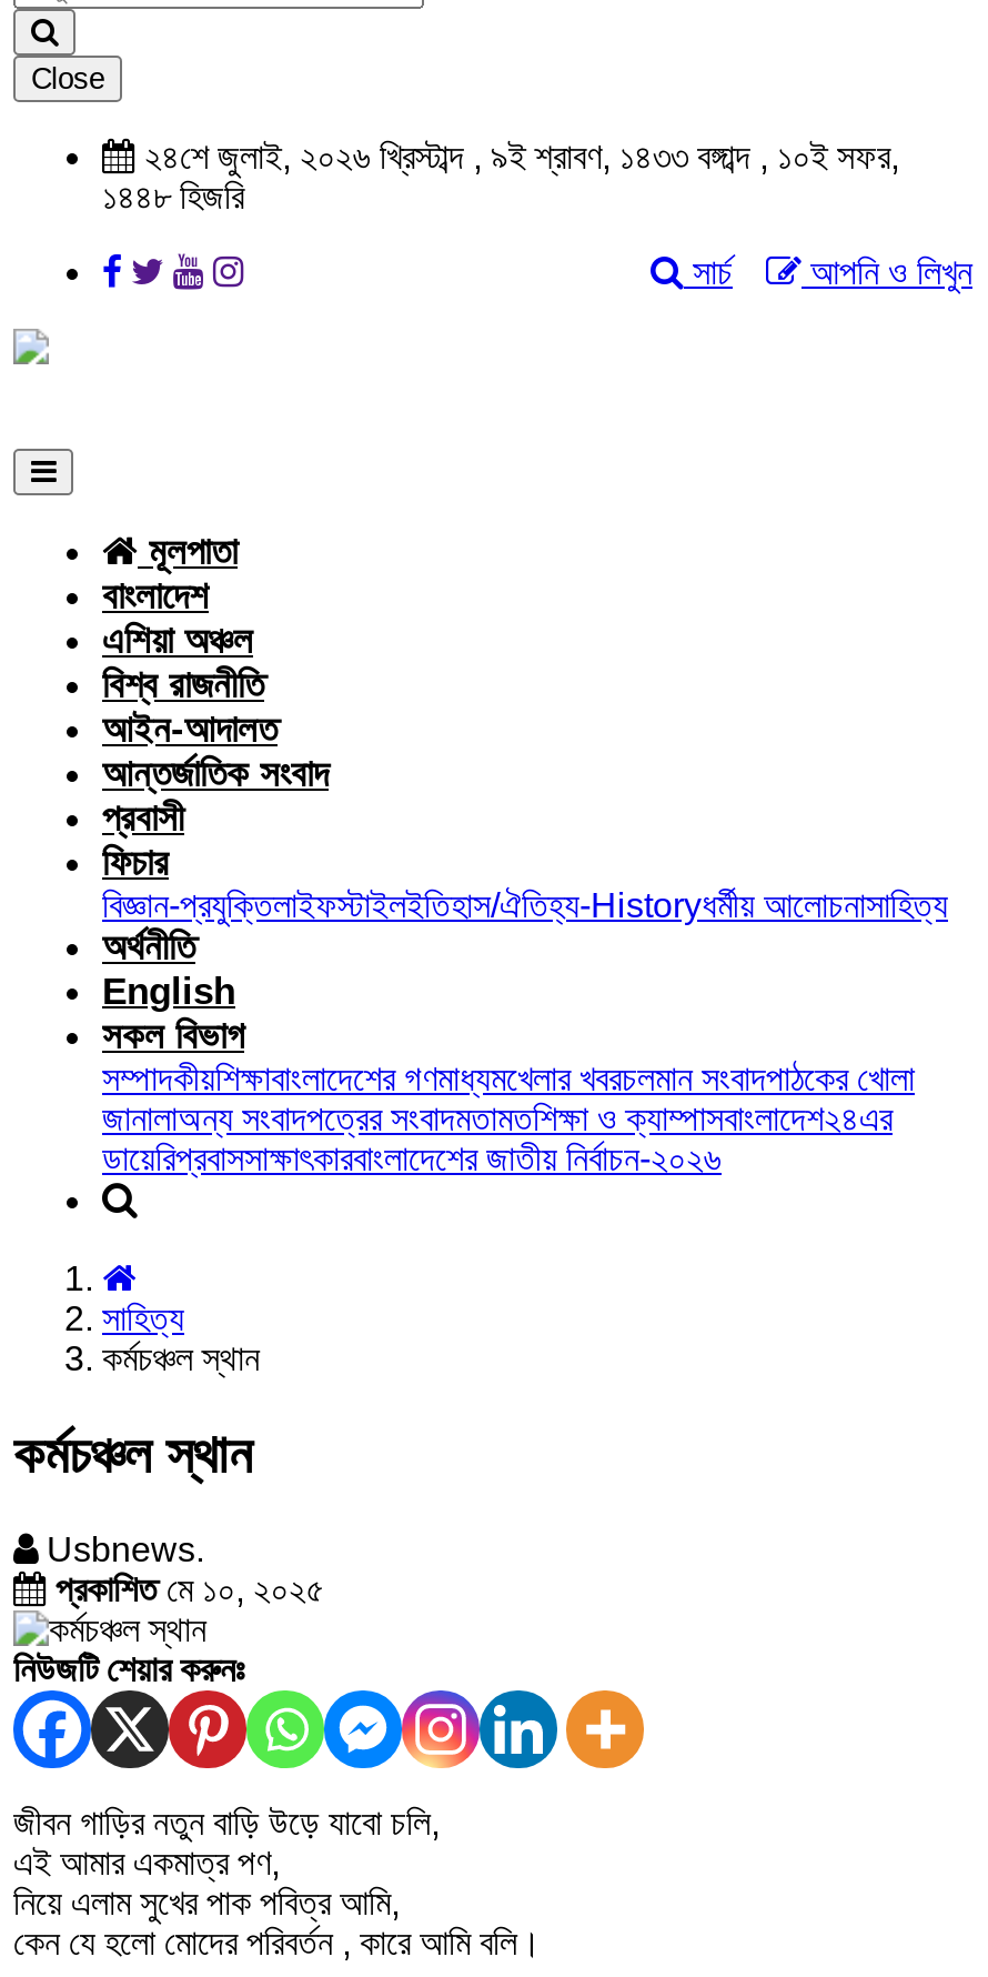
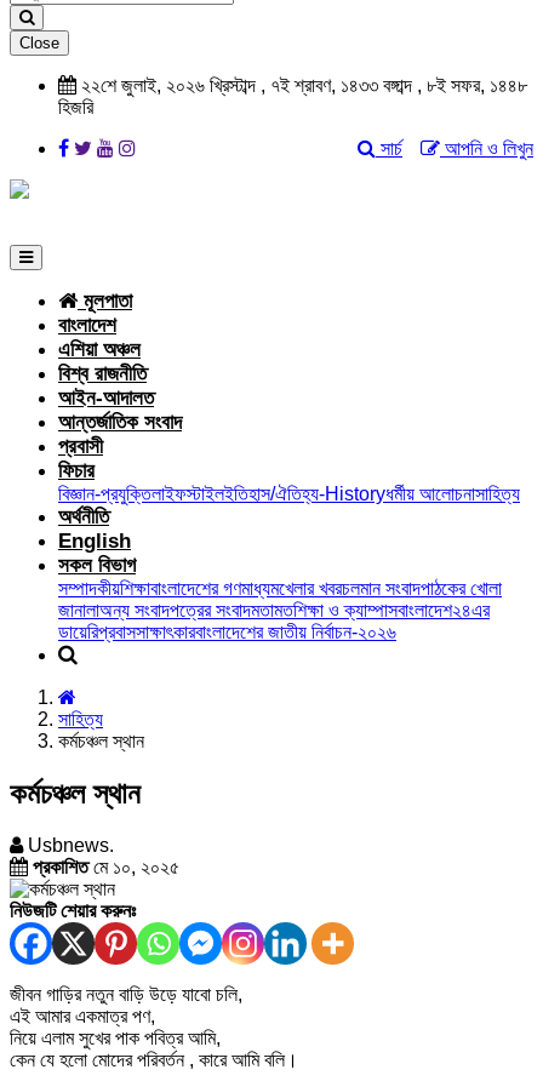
- ২৪শে জুলাই, ২০২৬ খ্রিস্টাব্দ , ৯ই শ্রাবণ, ১৪৩৩ বঙ্গাব্দ , ১০ই সফর,
- ১৪৪৮ হিজরি
+ ২২শে জুলাই, ২০২৬ খ্রিস্টাব্দ , ৭ই শ্রাবণ, ১৪৩৩ বঙ্গাব্দ , ৮ই সফর, ১৪৪৮
+ হিজরি
